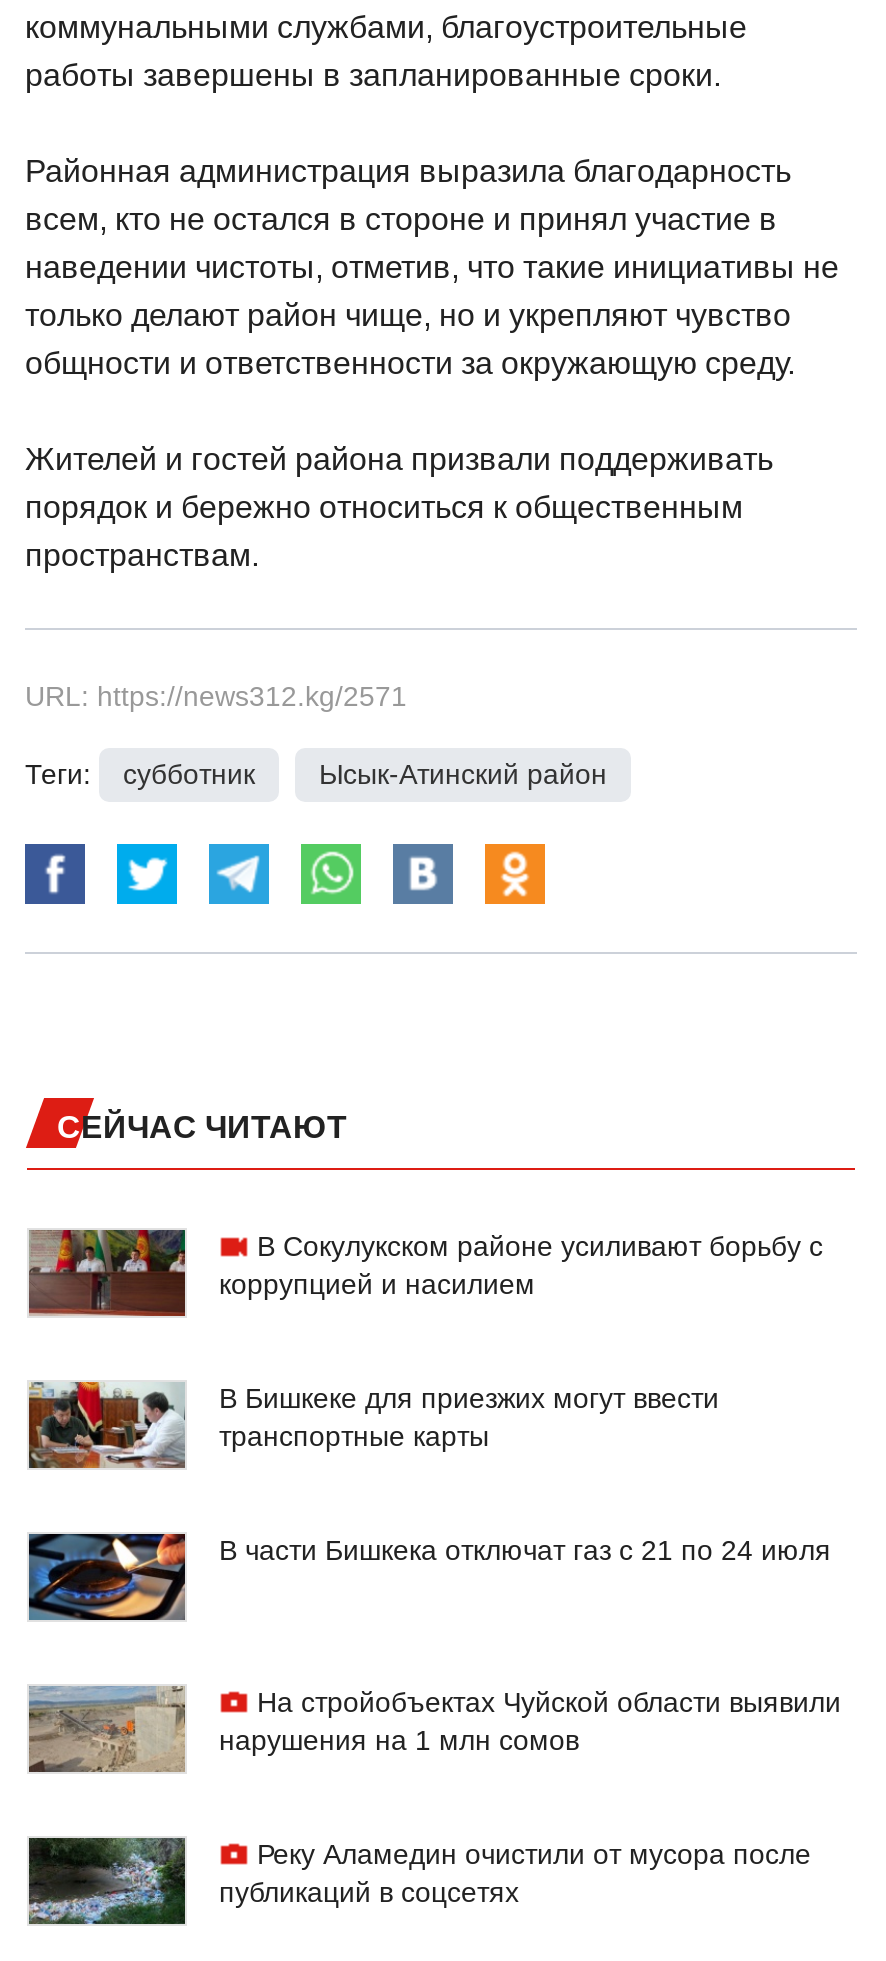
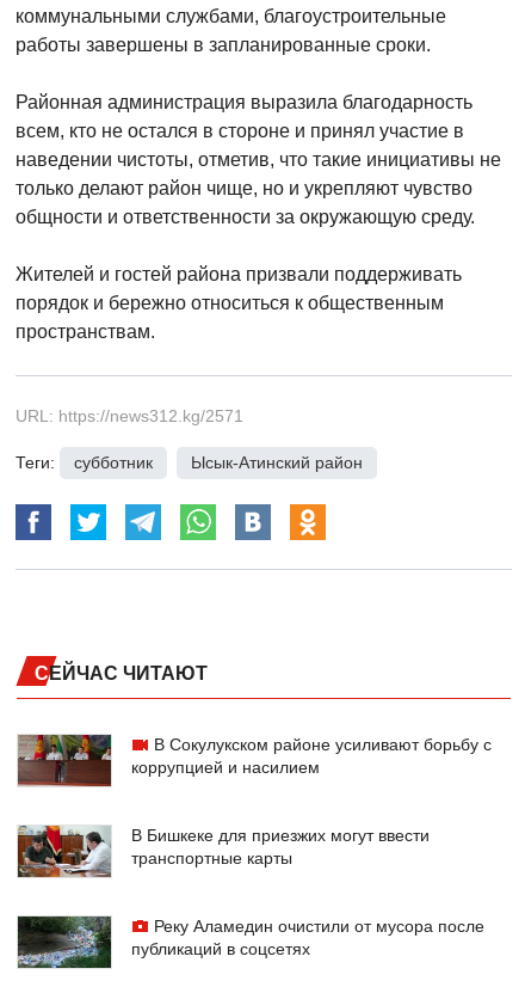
- [image]
- В части Бишкека отключат газ с 21 по 24 июля

- [image]
- На стройобъектах Чуйской области выявили
- нарушения на 1 млн сомов
